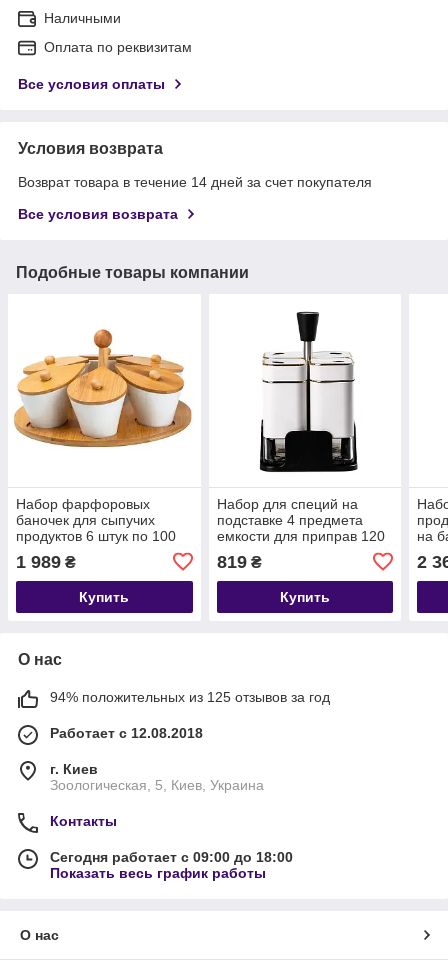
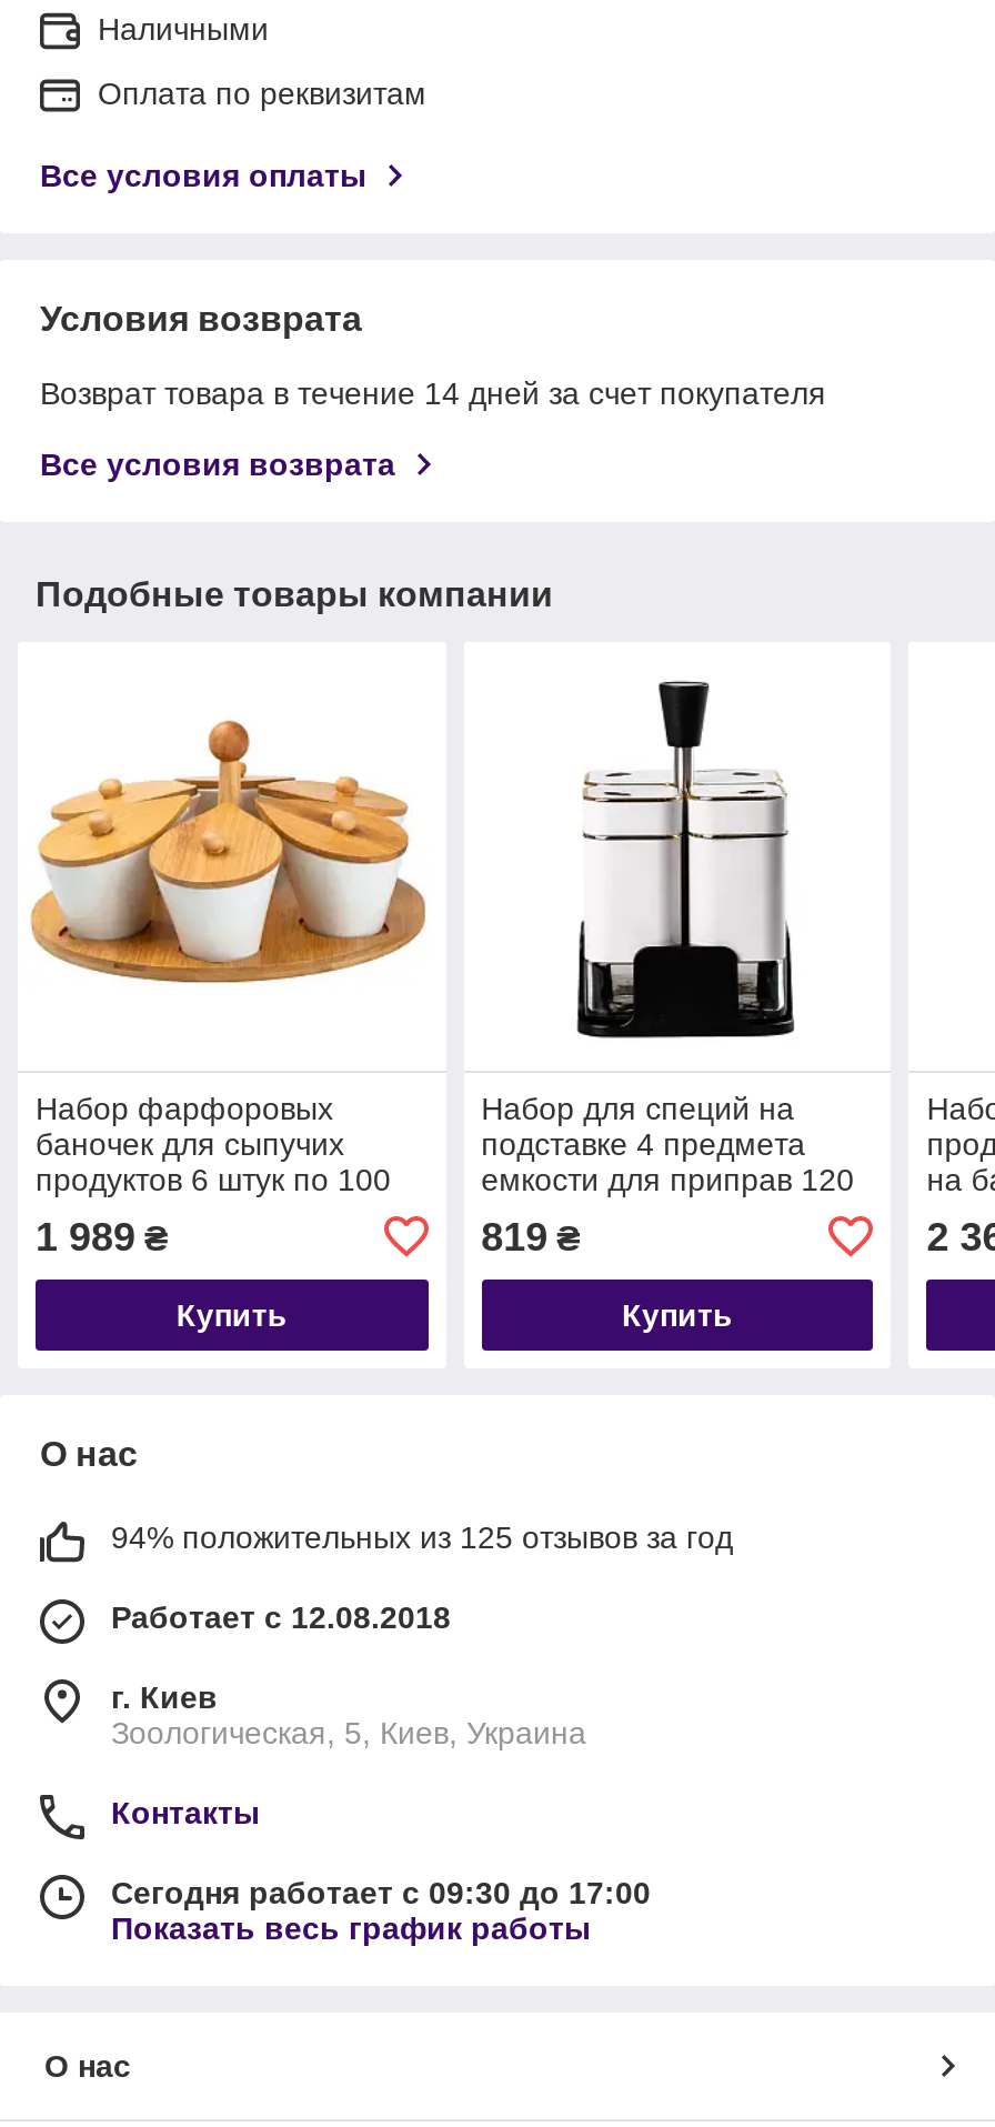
- Сегодня работает с 09:00 до 18:00
+ Сегодня работает с 09:30 до 17:00
